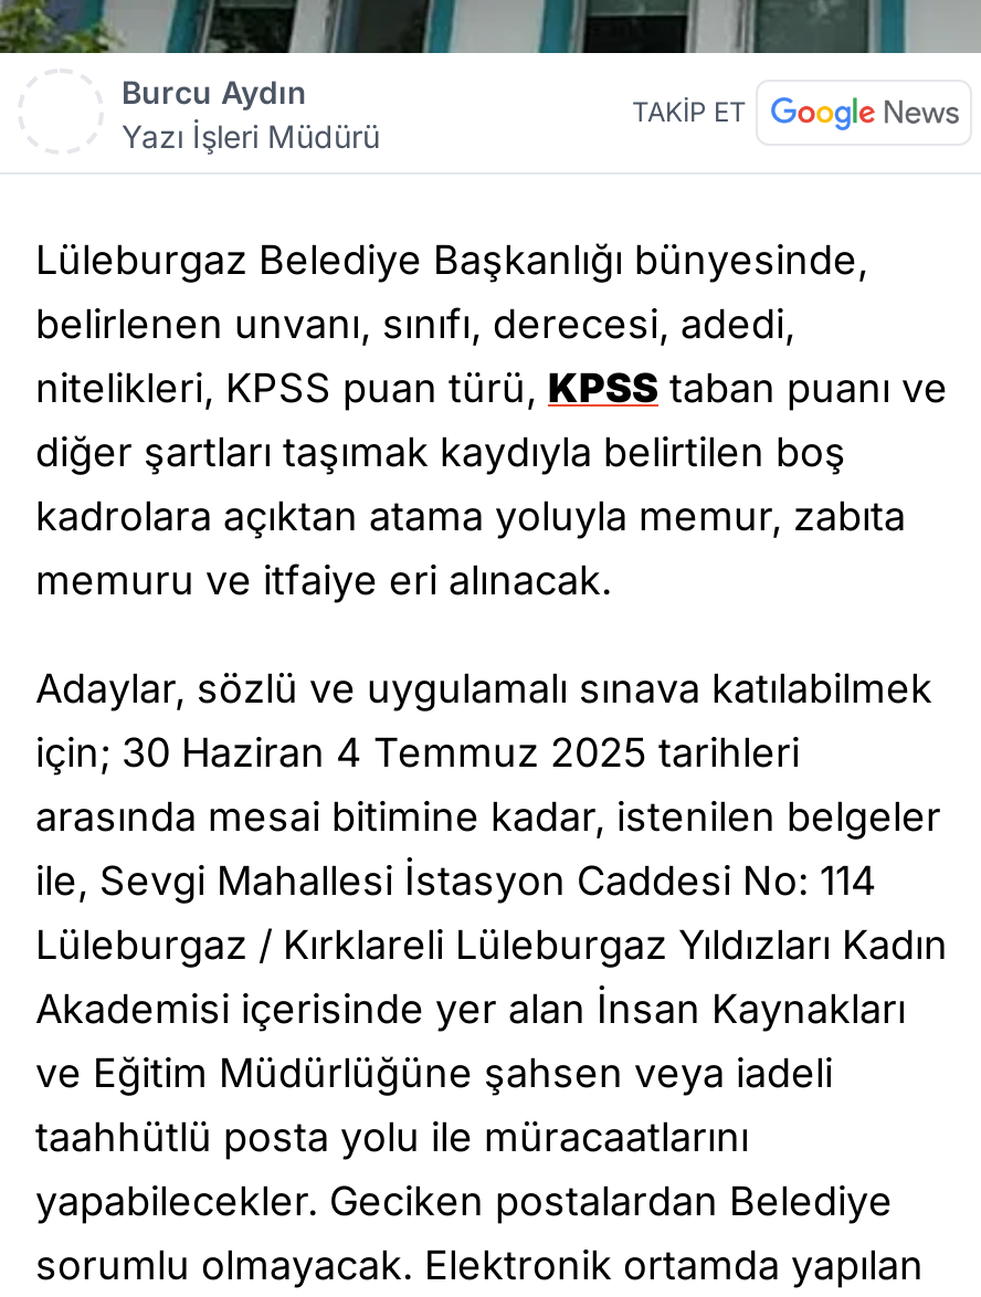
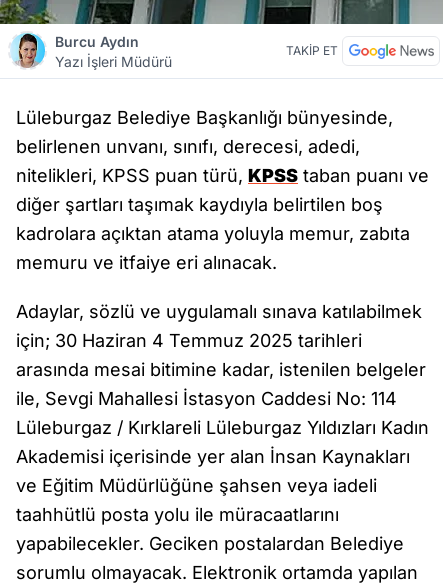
+ [image]
